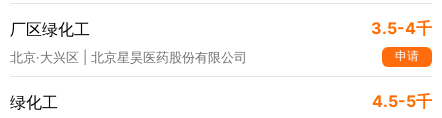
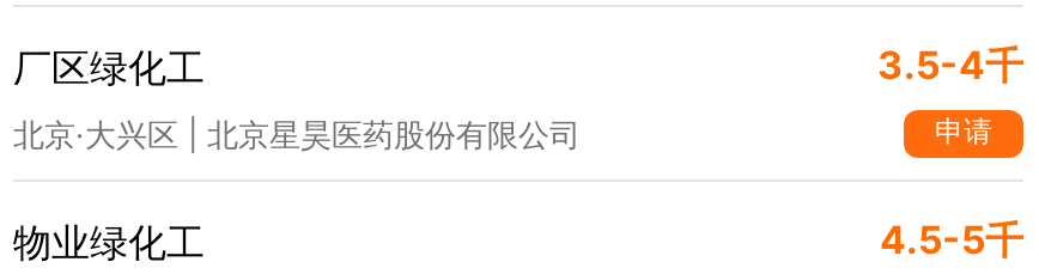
- 绿化工
+ 物业绿化工
